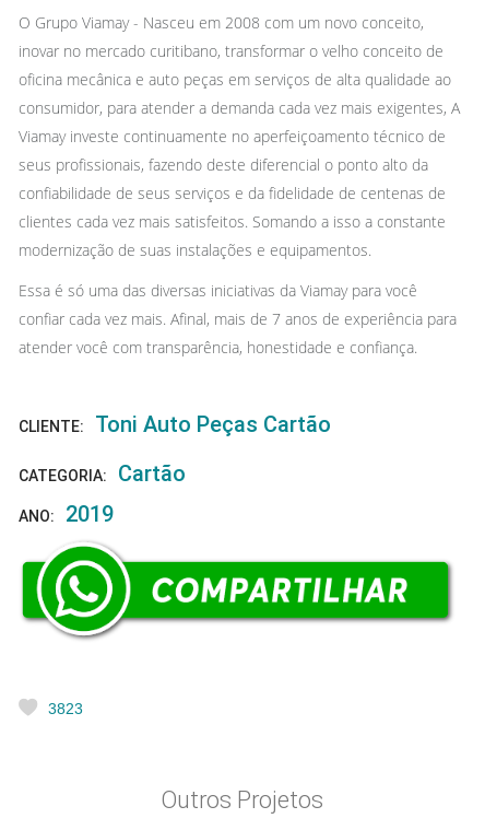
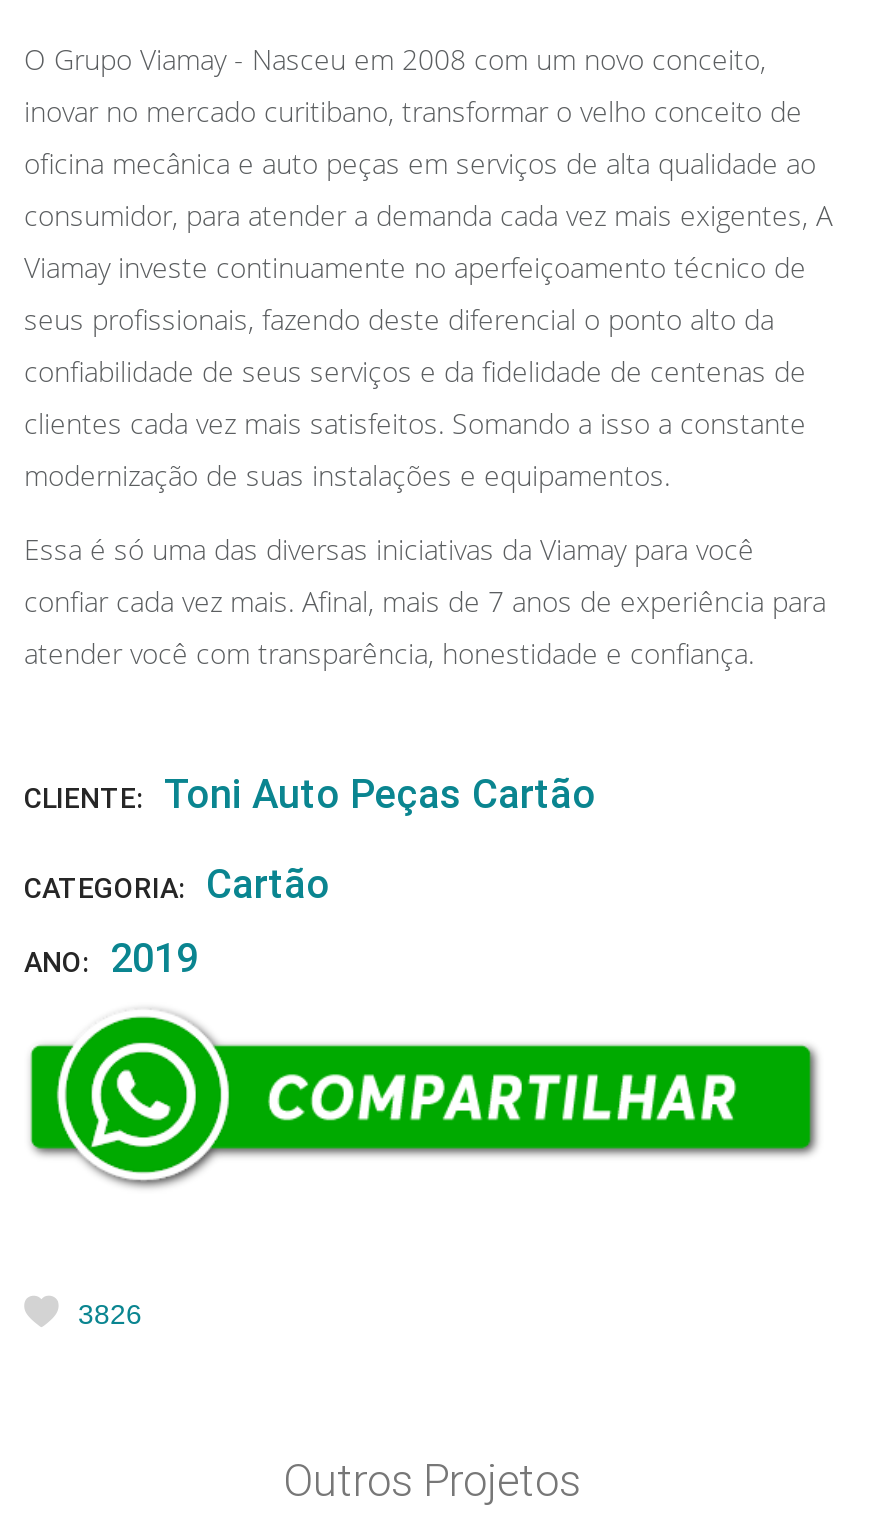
- 3823
+ 3826
